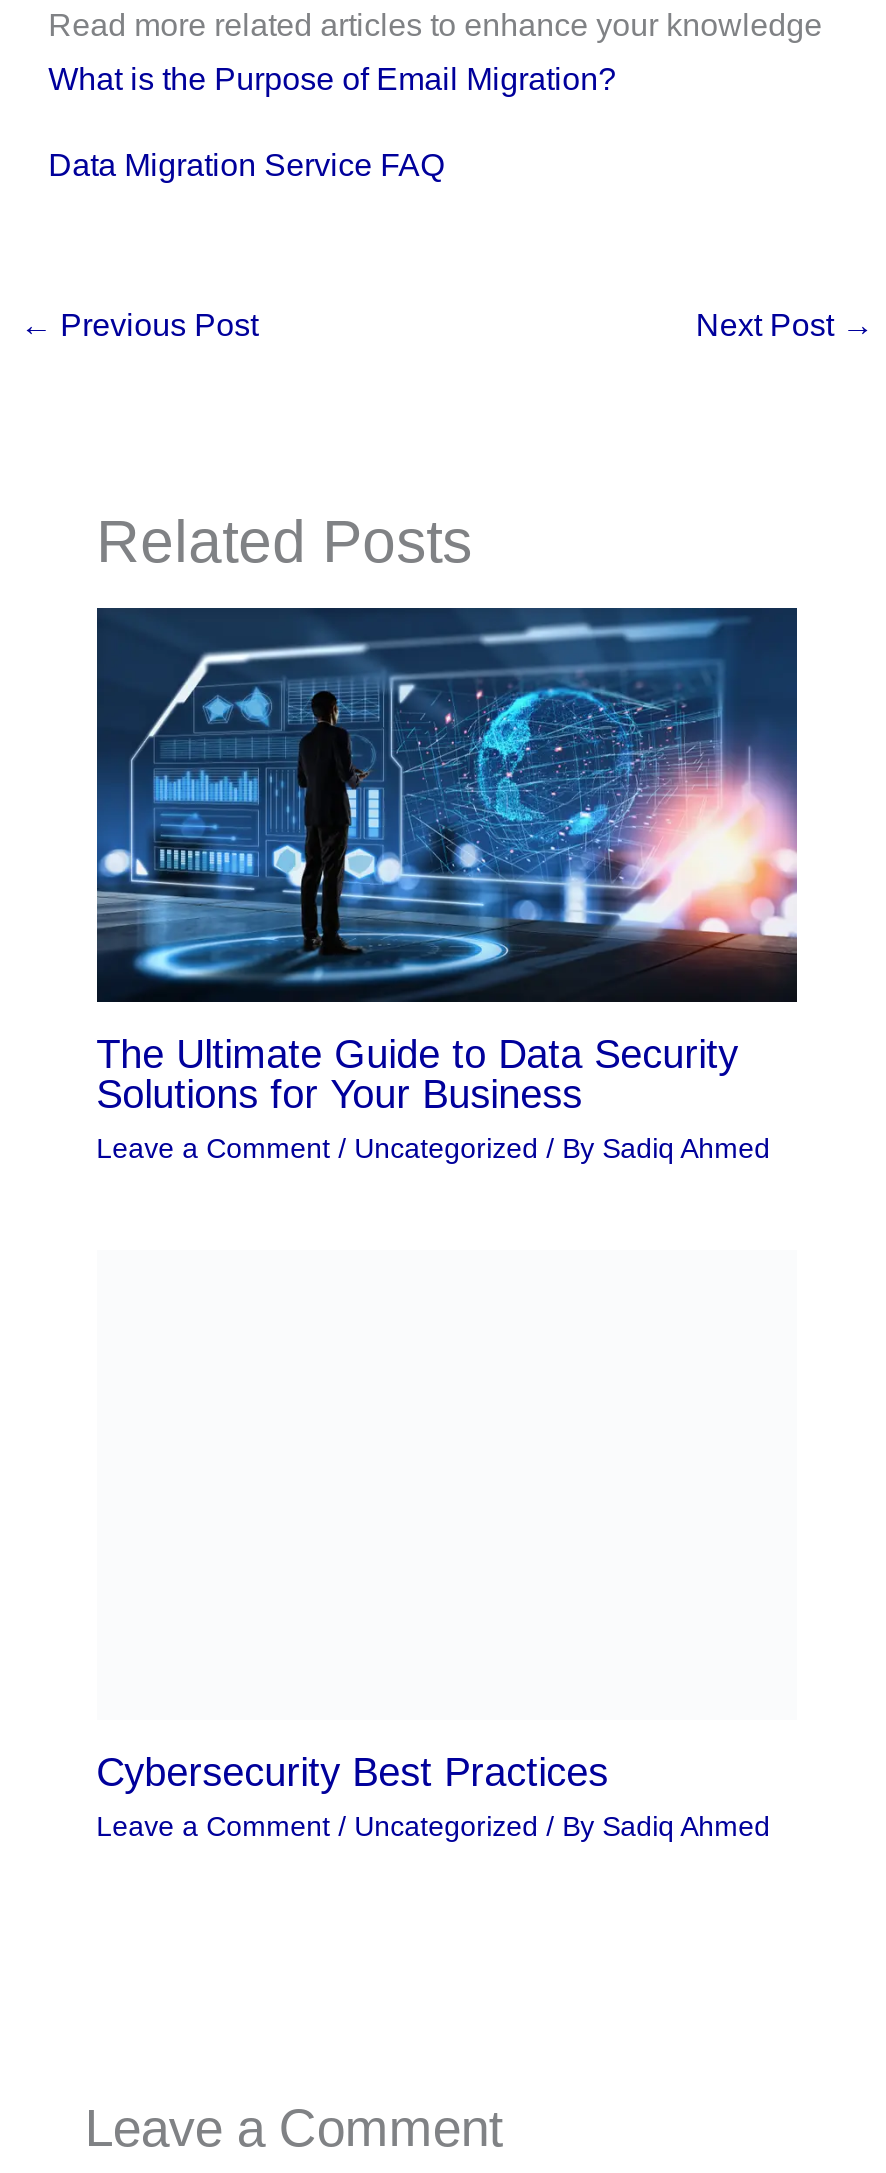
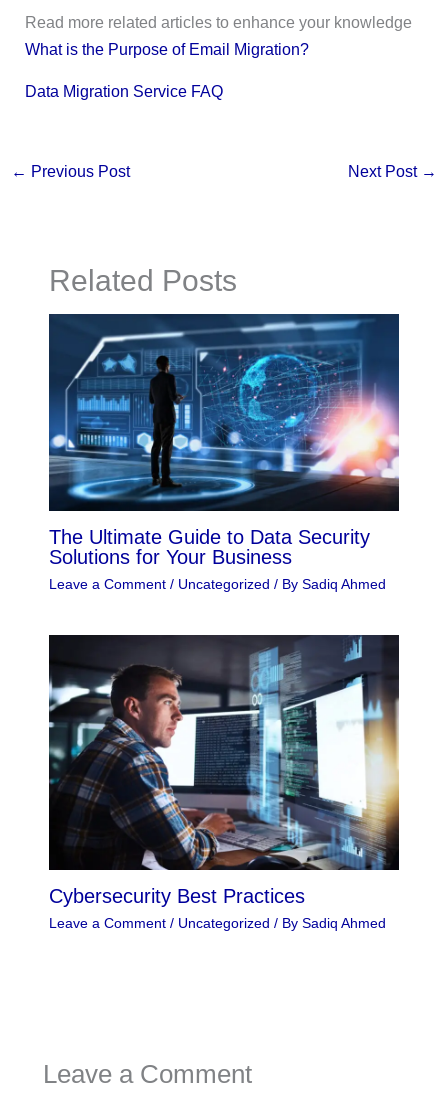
+ [image]
